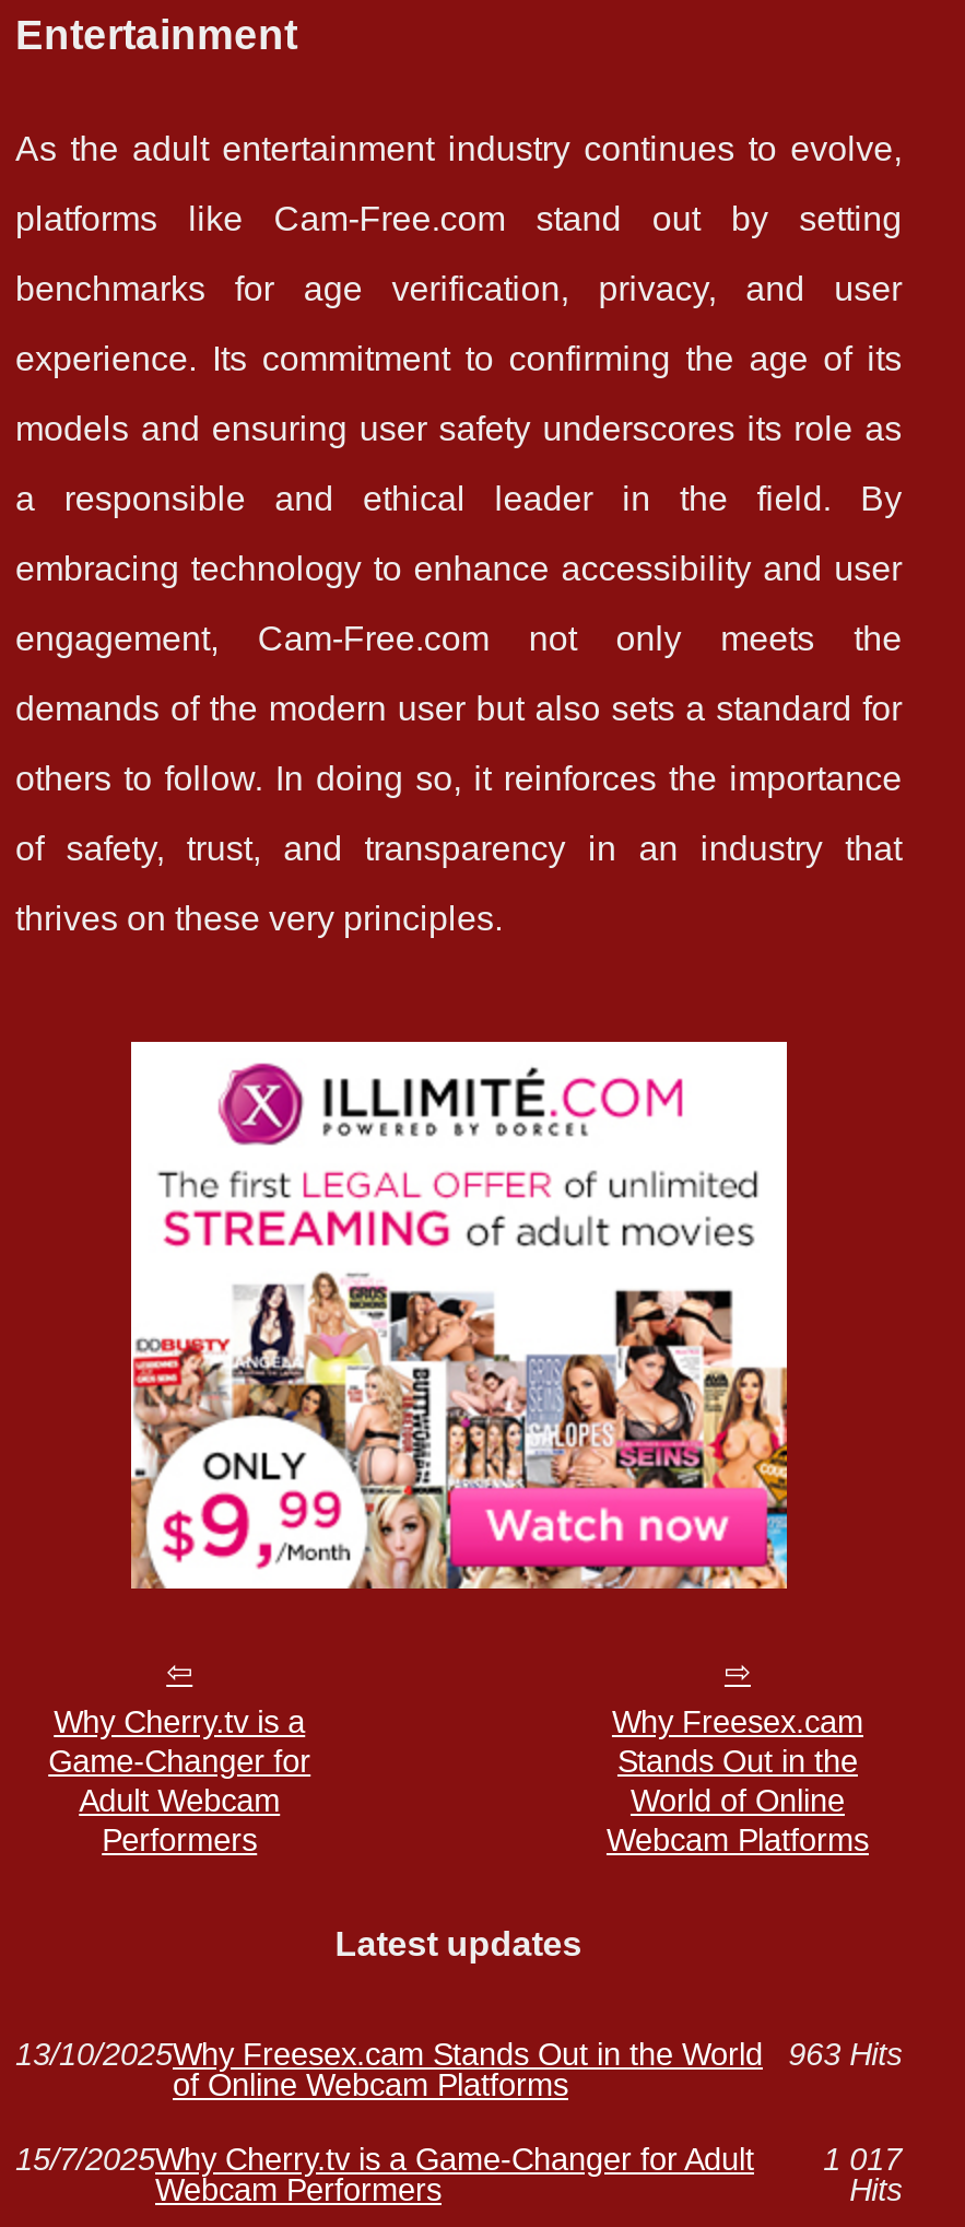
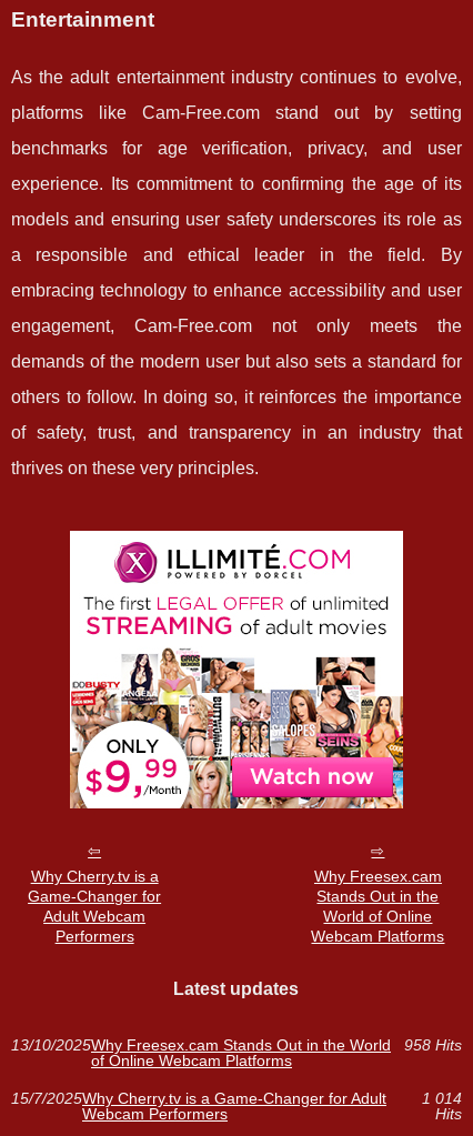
- 13/10/2025Why Freesex.cam Stands Out in the World 963 Hits
+ 13/10/2025Why Freesex.cam Stands Out in the World 958 Hits

- 15/7/2025Why Cherry.tv is a Game-Changer for Adult 1 017
+ 15/7/2025Why Cherry.tv is a Game-Changer for Adult 1 014
